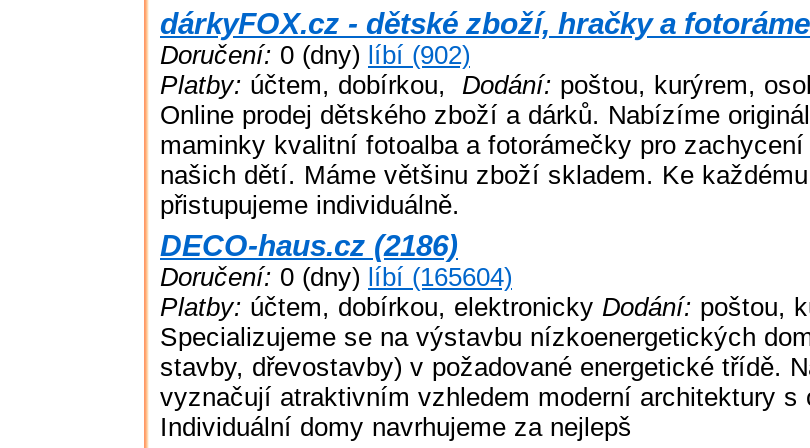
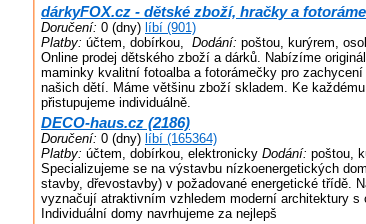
- Doručení: 0 (dny) líbí (902)
+ Doručení: 0 (dny) líbí (901)

- Doručení: 0 (dny) líbí (165604)
+ Doručení: 0 (dny) líbí (165364)
